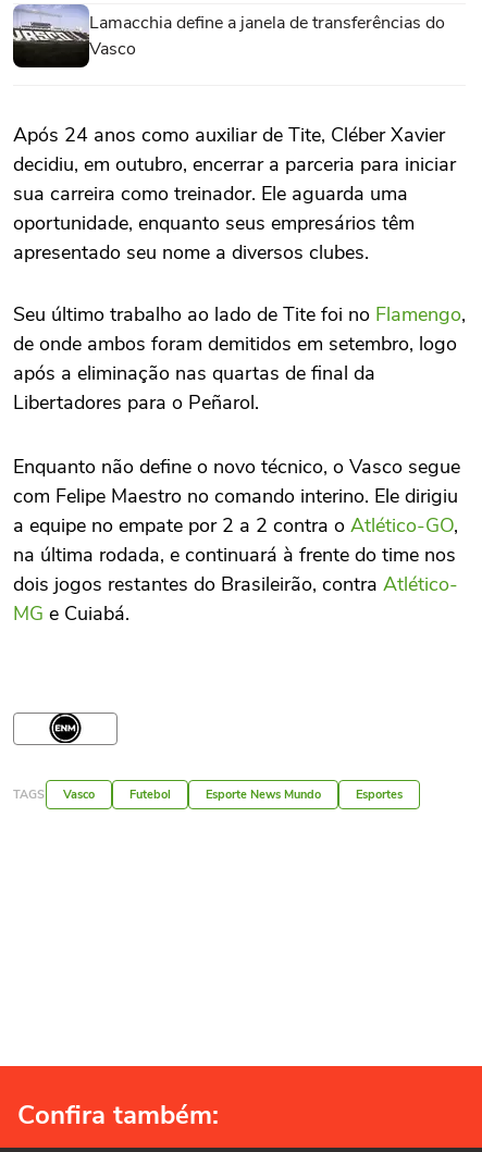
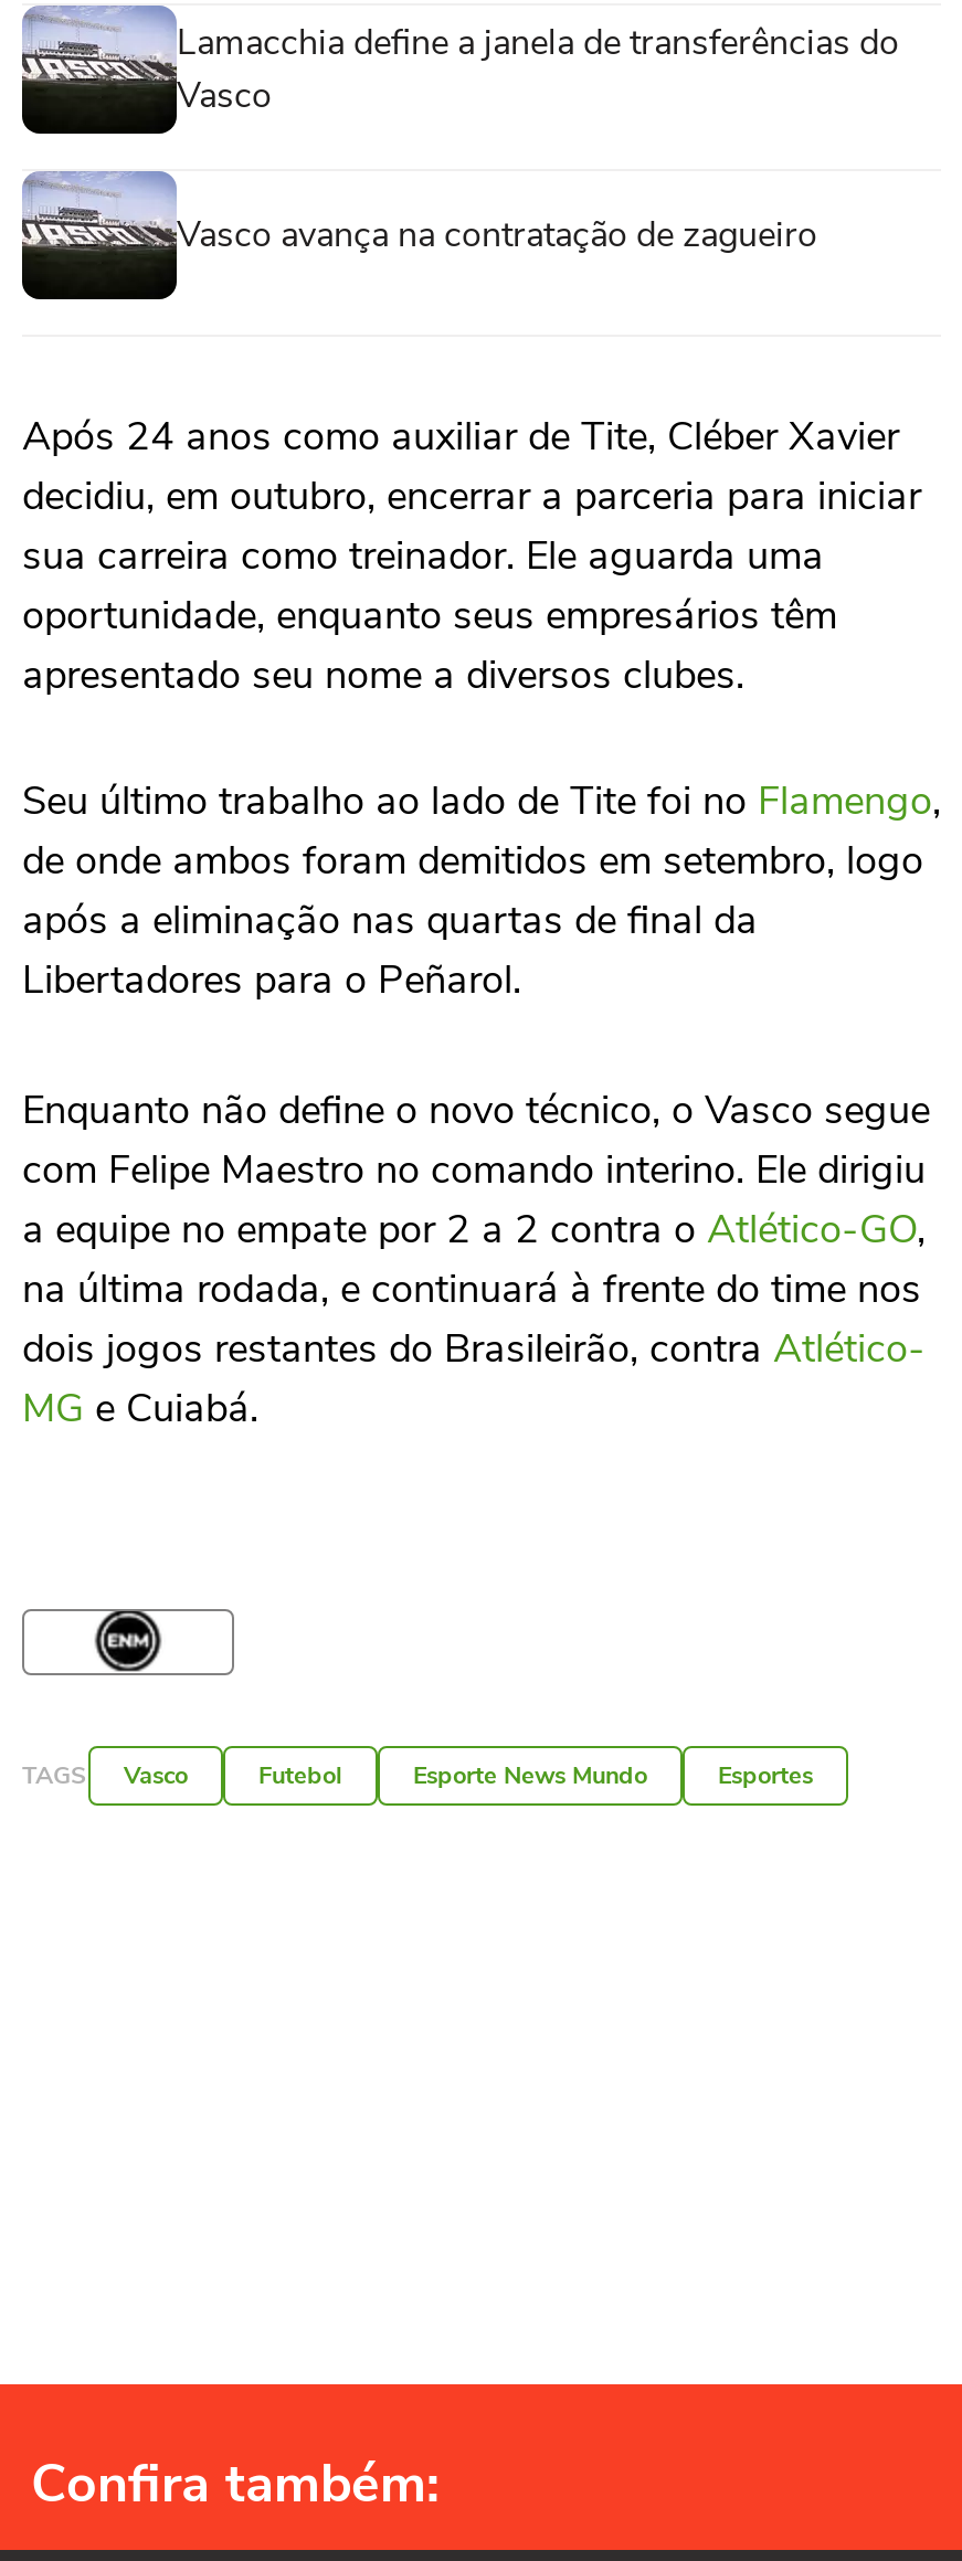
+ Vasco avança na contratação de zagueiro
